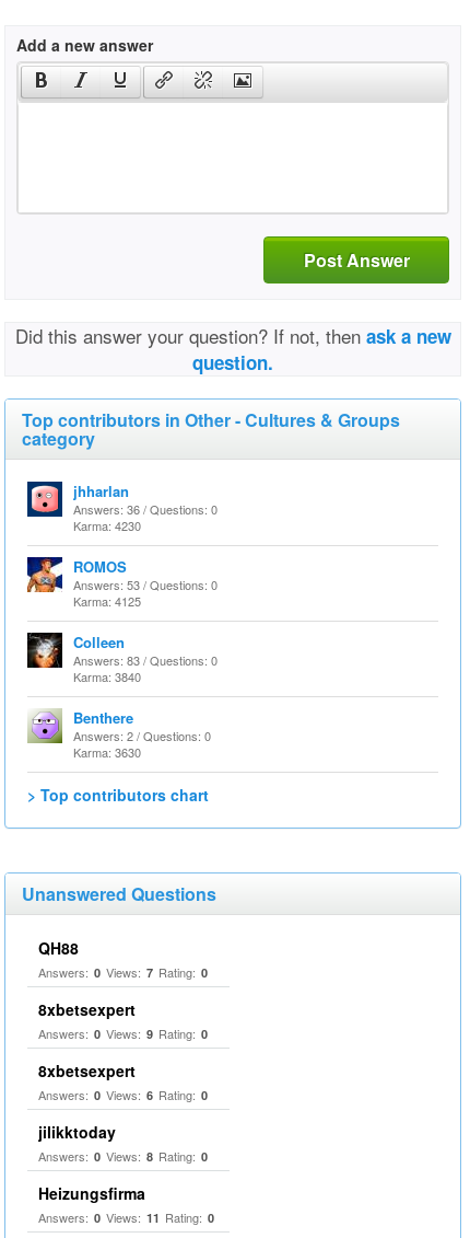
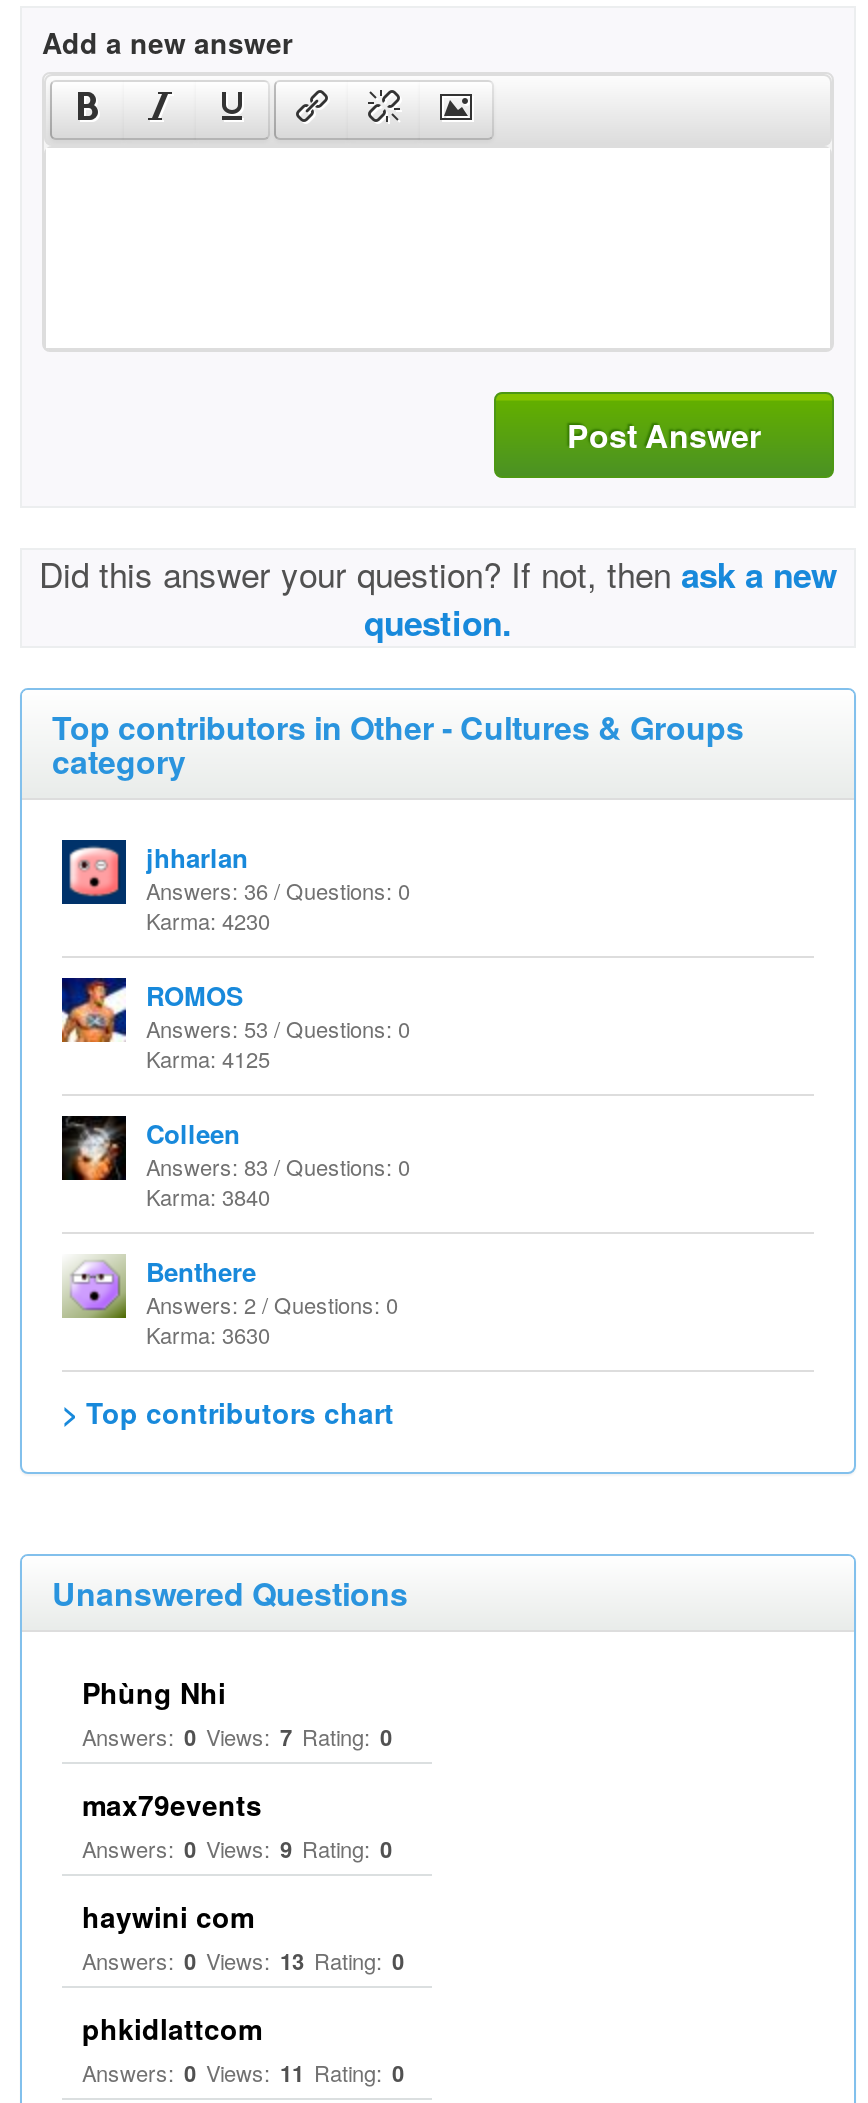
- QH88
+ Phùng Nhi

- 8xbetsexpert
+ max79events

- 8xbetsexpert
- Answers: 0 Views: 6 Rating: 0
- jilikktoday
- Answers: 0 Views: 8 Rating: 0
- Heizungsfirma
+ haywini com
+ Answers: 0 Views: 13 Rating: 0
+ phkidlattcom
